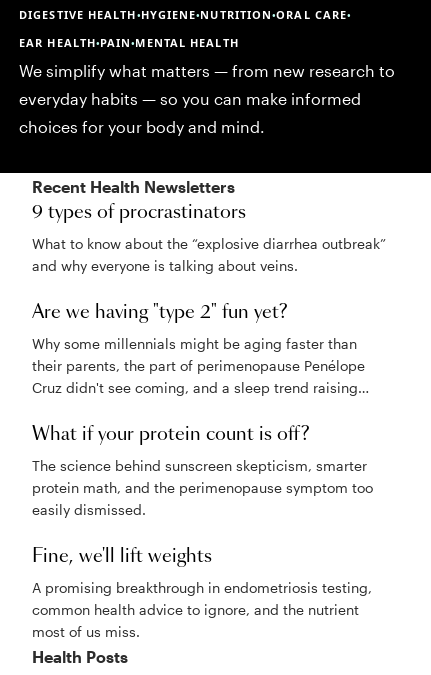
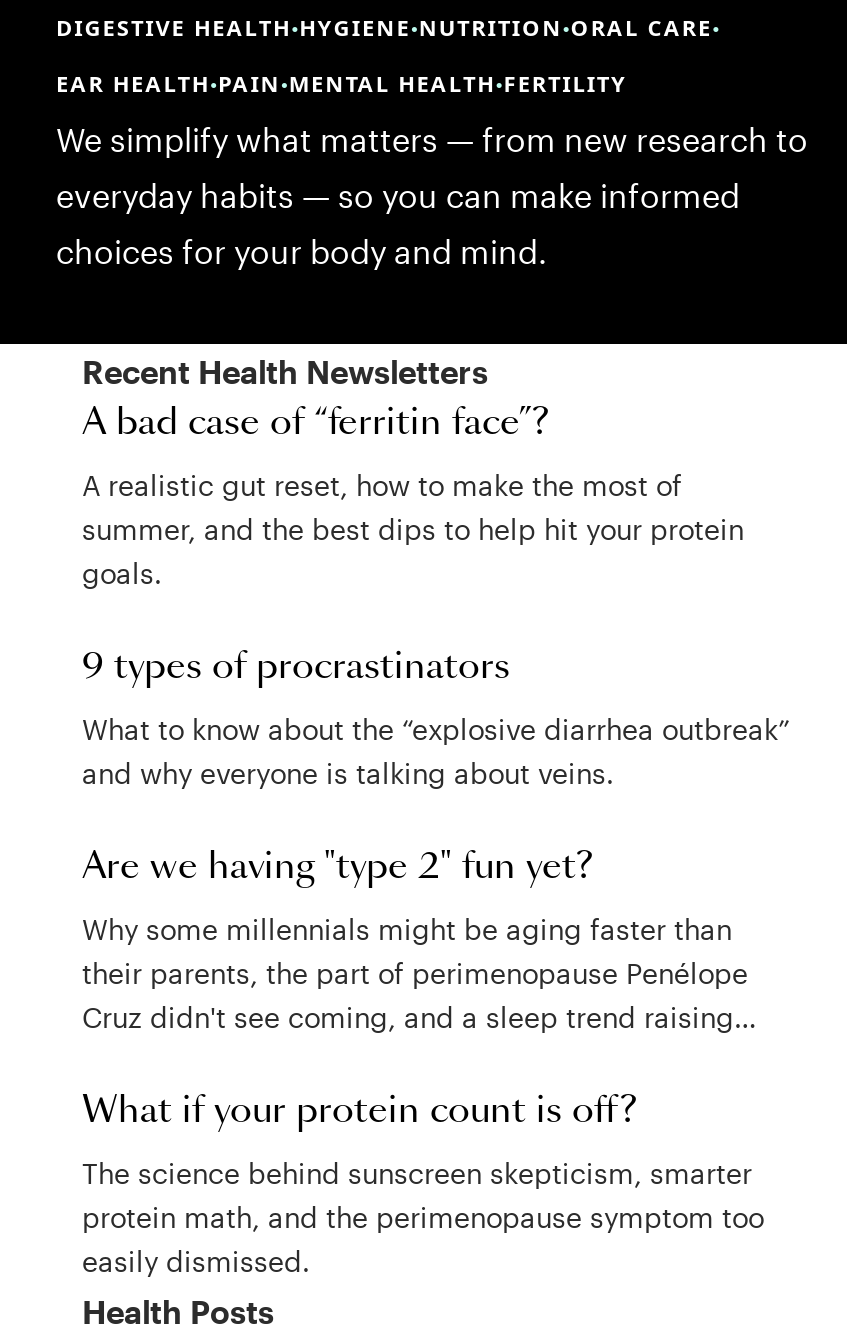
- EAR HEALTH•PAIN•MENTAL HEALTH
+ EAR HEALTH•PAIN•MENTAL HEALTH•FERTILITY

+ A bad case of “ferritin face”?
+ A realistic gut reset, how to make the most of
+ summer, and the best dips to help hit your protein
+ goals.

moved down: 9 types of procrastinators | What to know about the “explosive diarrhea outbreak” | and why everyone is talking about veins. | ... | protein math, and the perimenopause symptom too | easily dismissed.

- Fine, we'll lift weights
- A promising breakthrough in endometriosis testing,
- common health advice to ignore, and the nutrient
- most of us miss.
